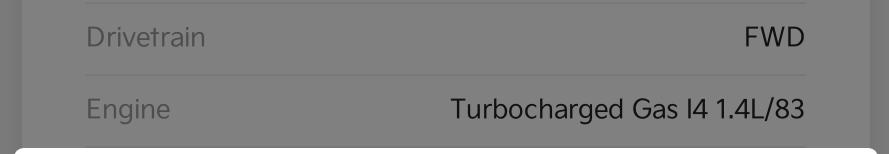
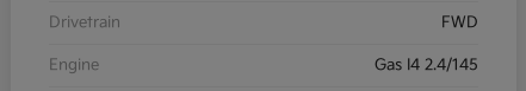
- Turbocharged Gas I4 1.4L/83
+ Gas I4 2.4/145
